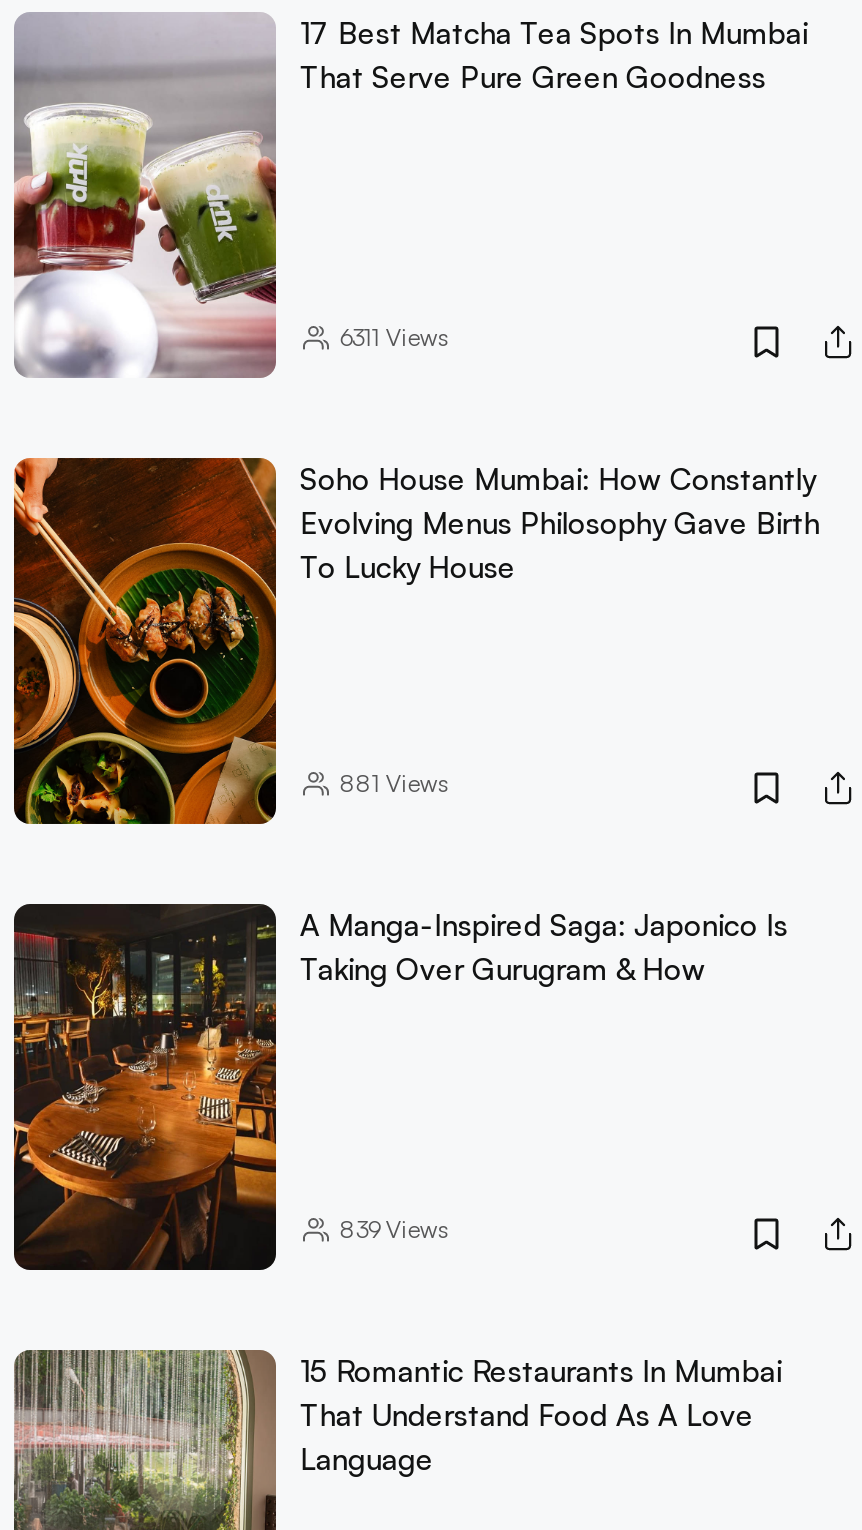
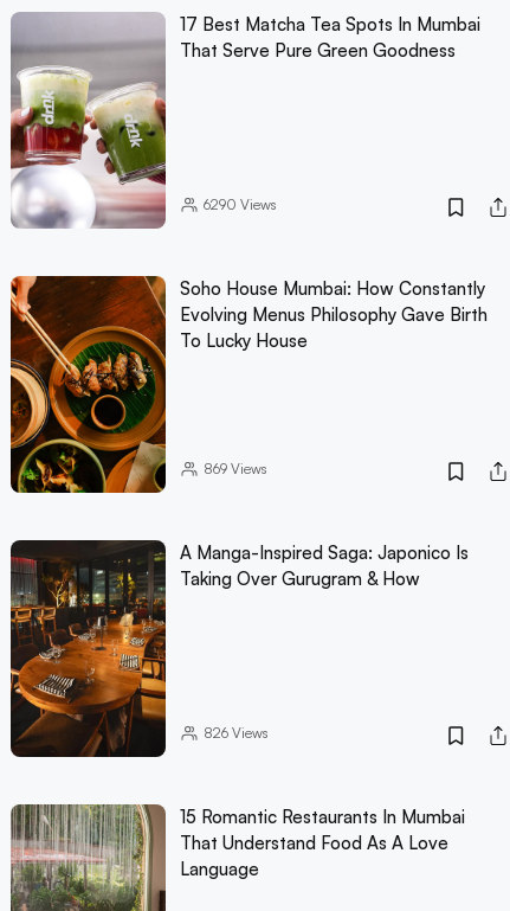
- 6311 Views
+ 6290 Views

- 881 Views
+ 869 Views

- 839Views
+ 826Views
